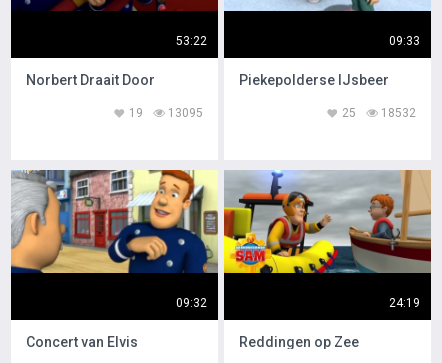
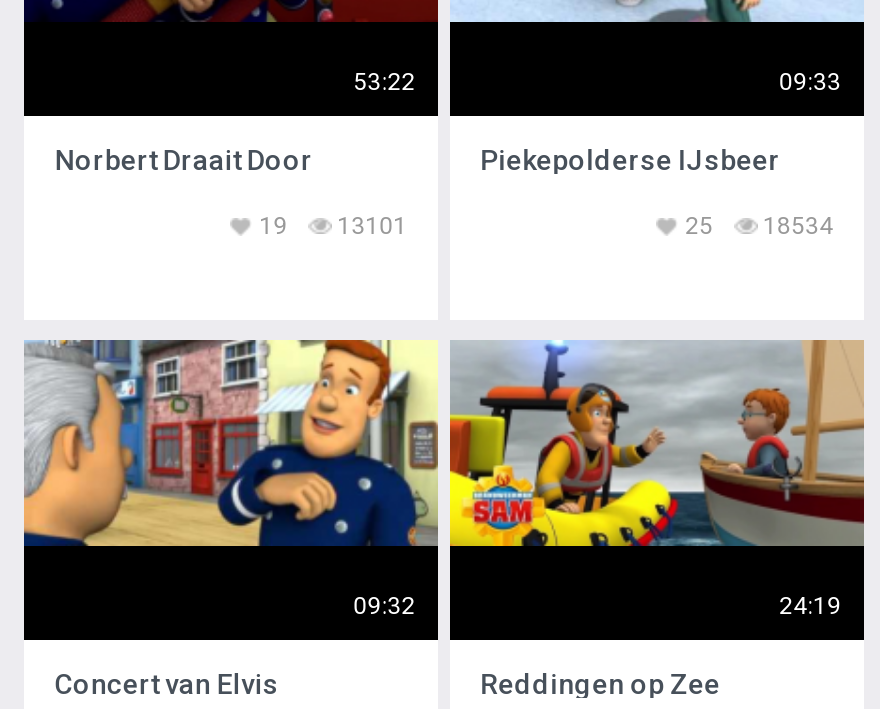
- 19 13095
+ 19 13101

- 25 18532
+ 25 18534
